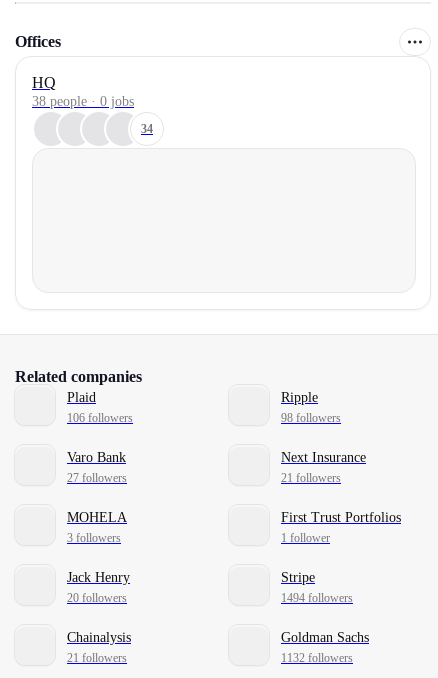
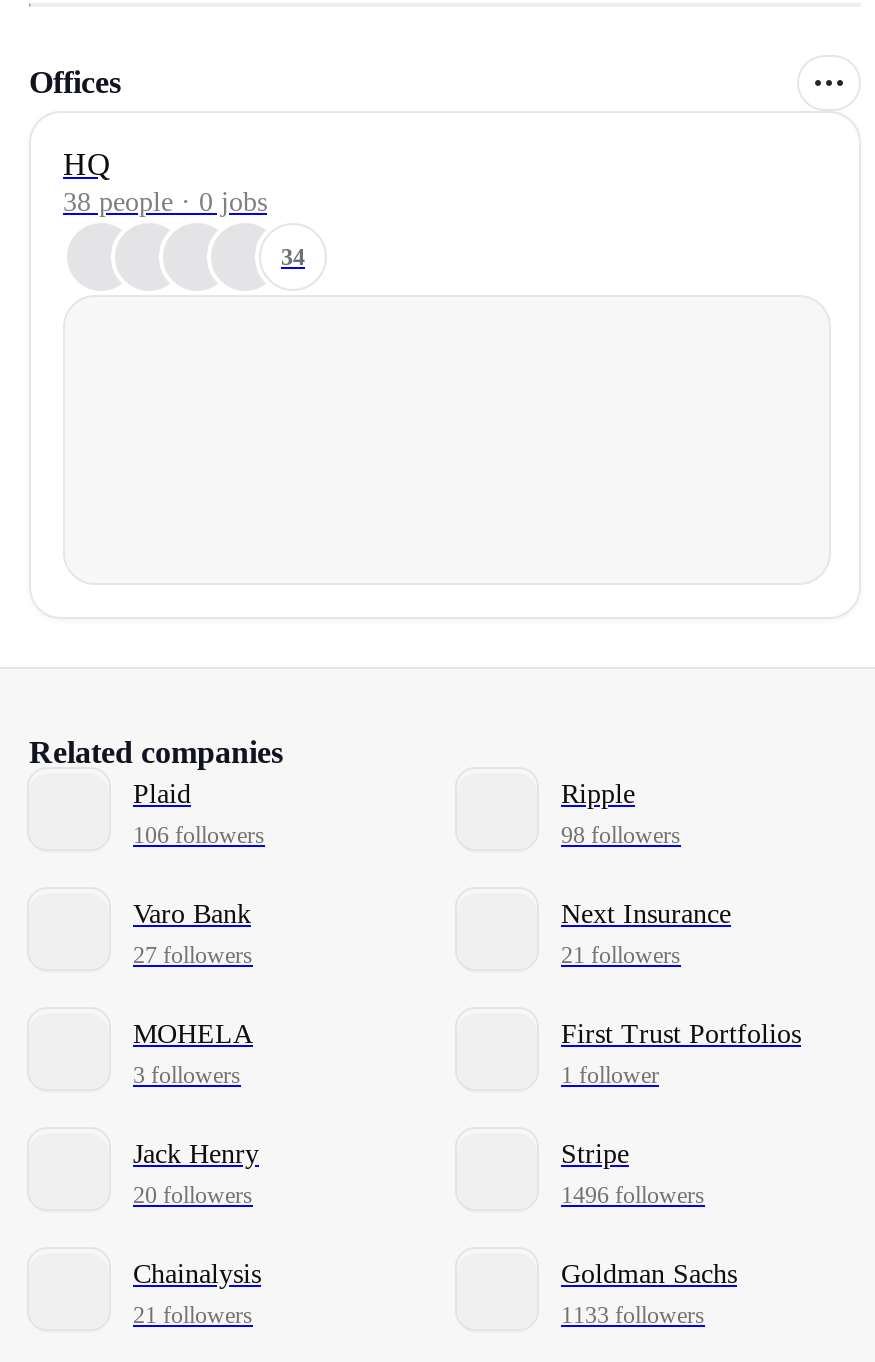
- 1494 followers
+ 1496 followers

- 1132 followers
+ 1133 followers
